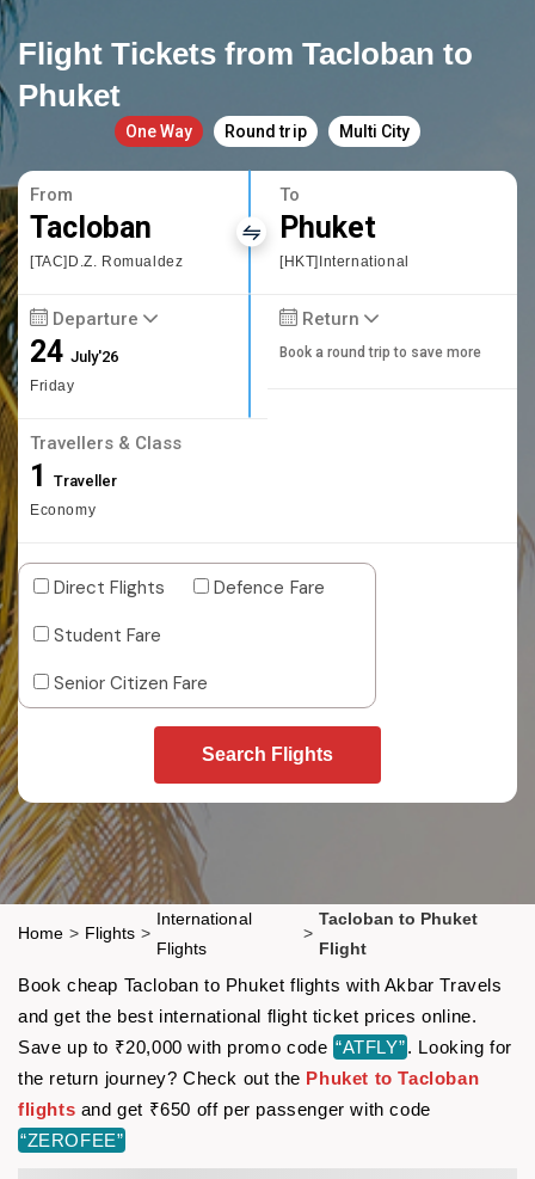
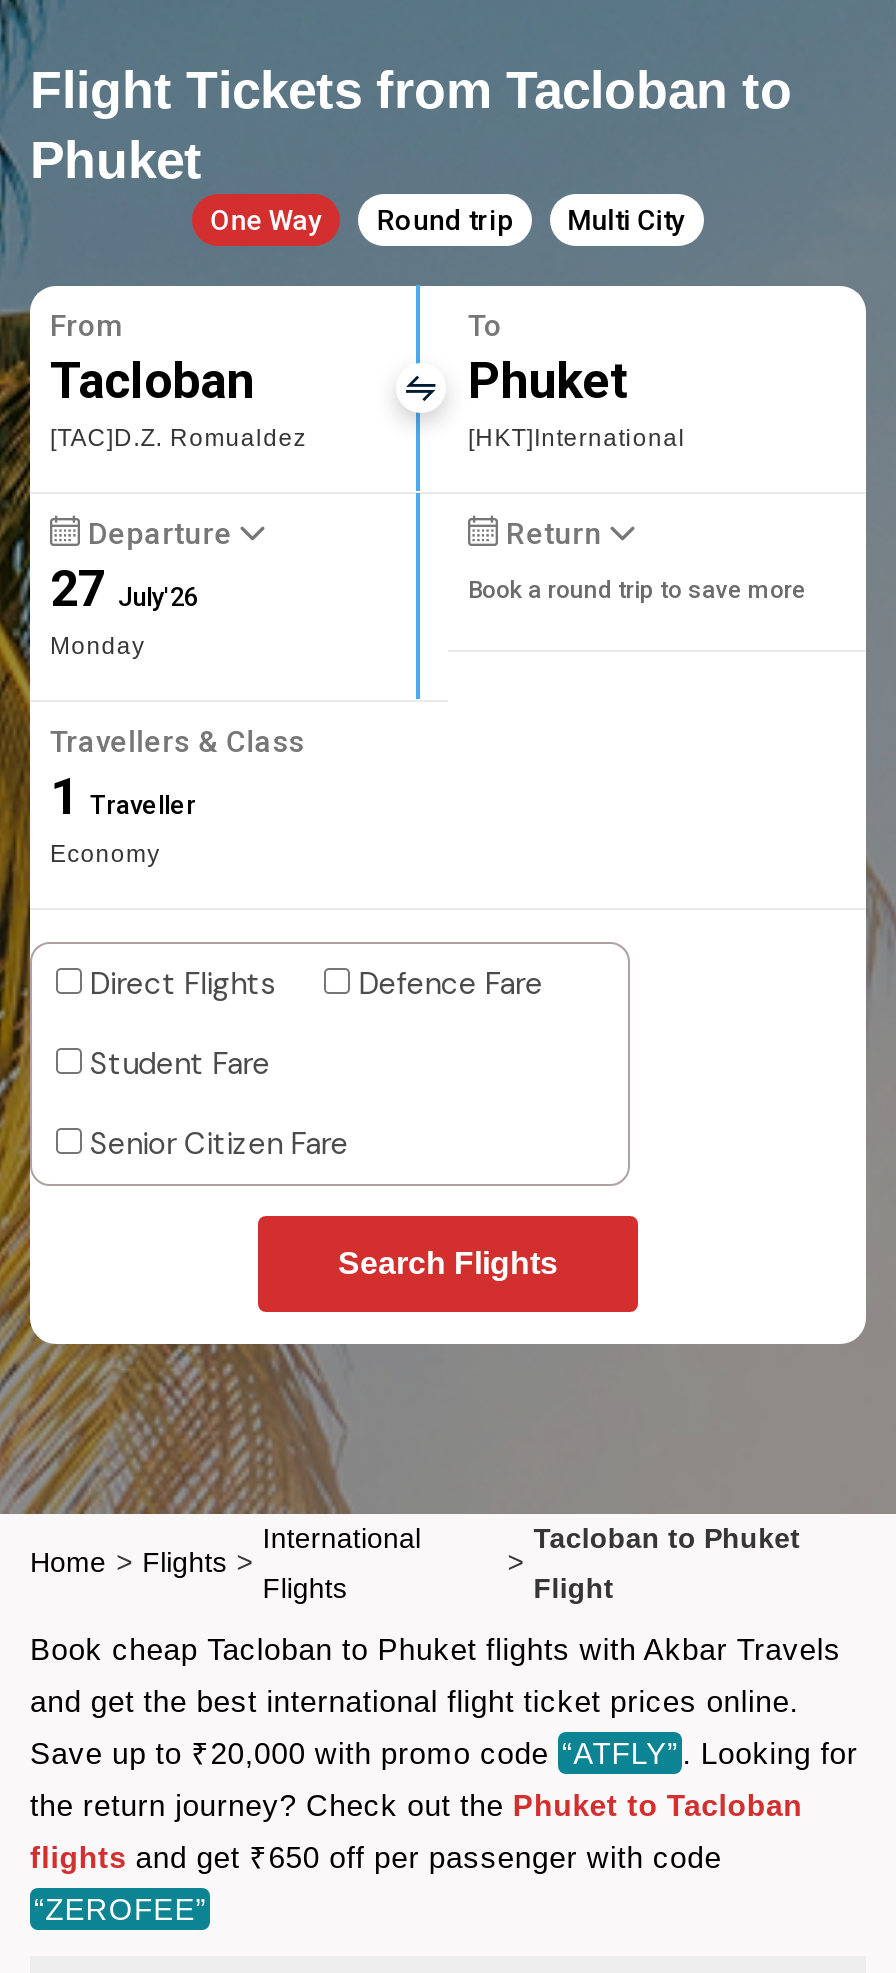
- 24 July'26
- Friday
+ 27 July'26
+ Monday
